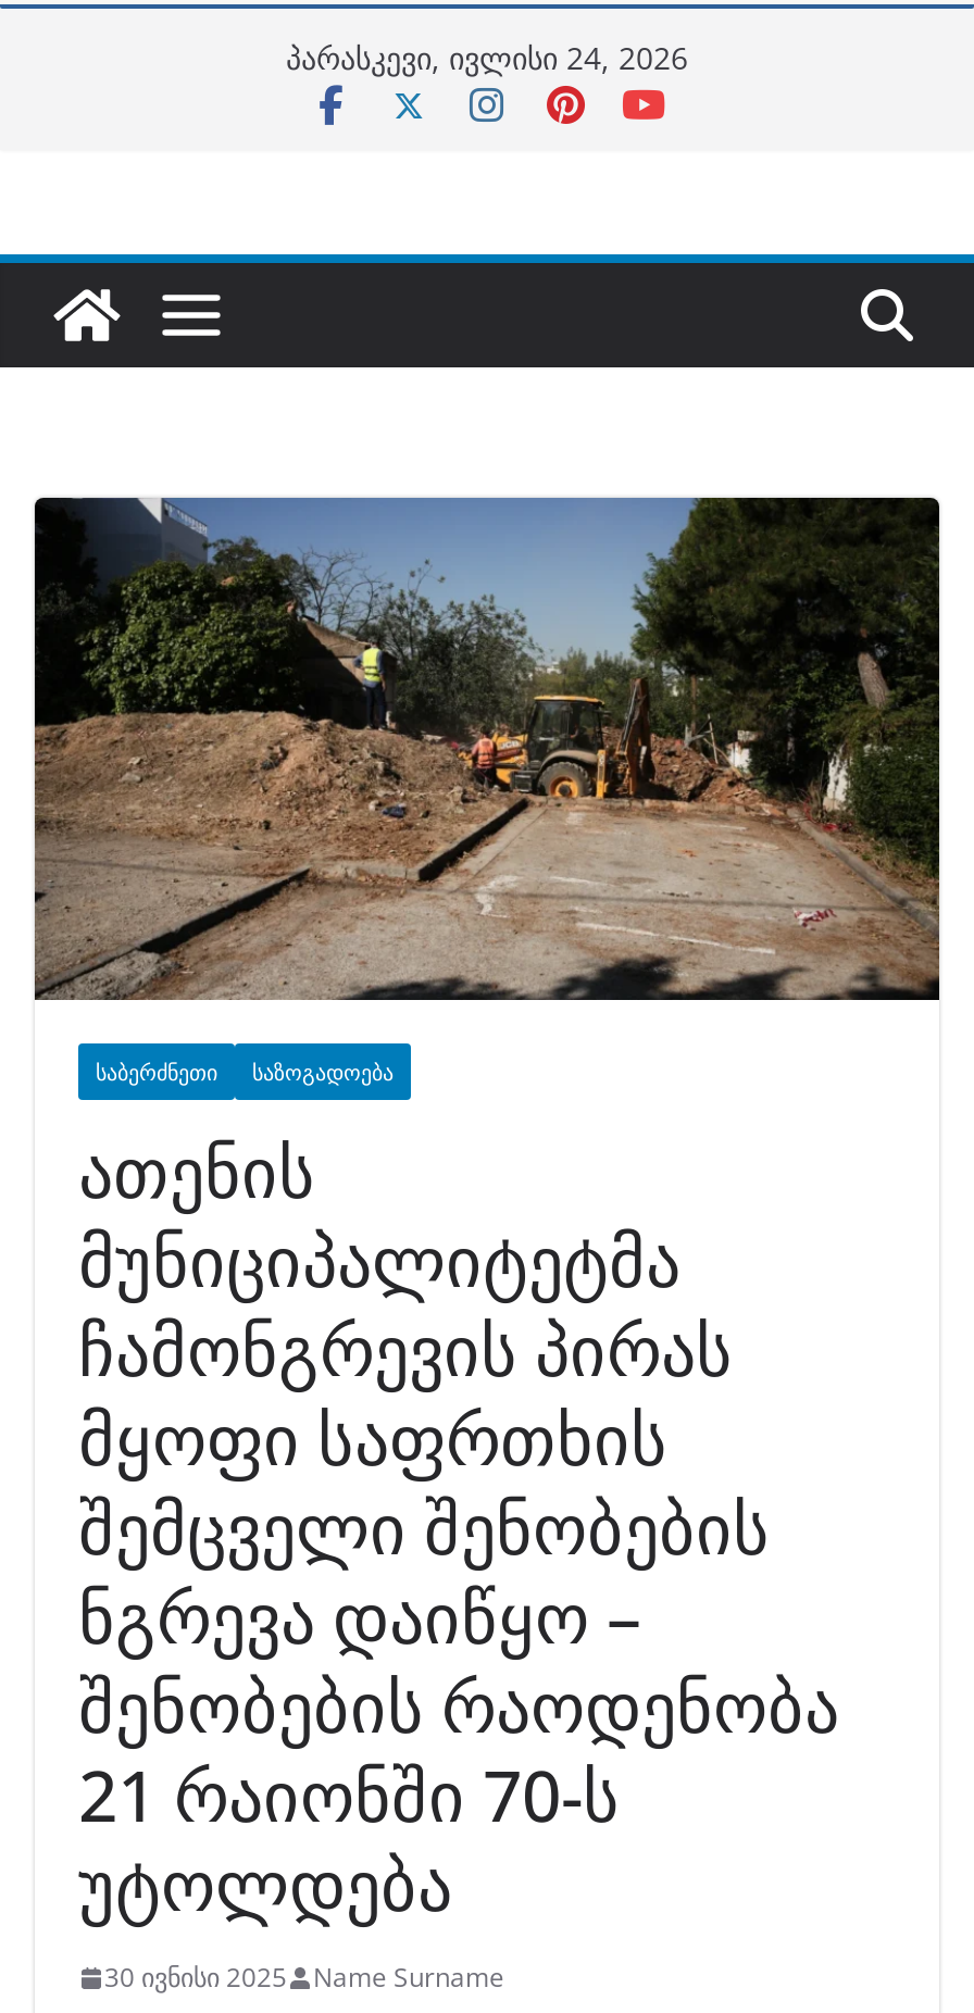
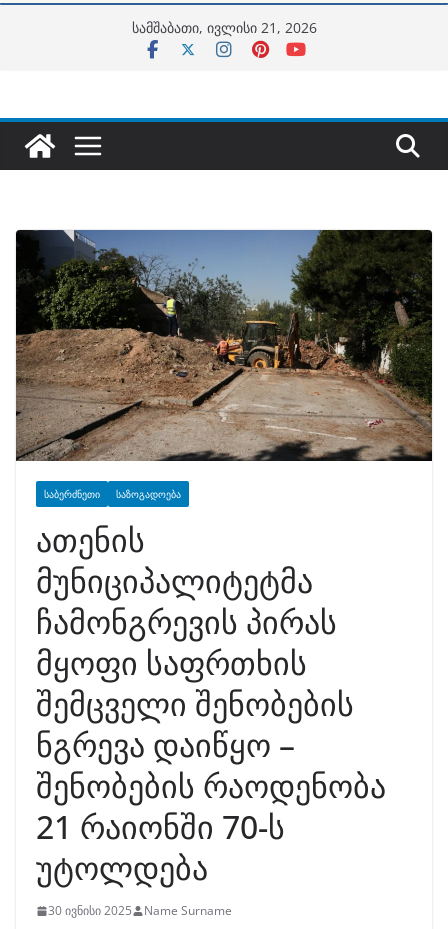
- პარასკევი, ივლისი 24, 2026
+ სამშაბათი, ივლისი 21, 2026
